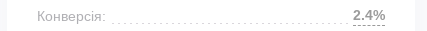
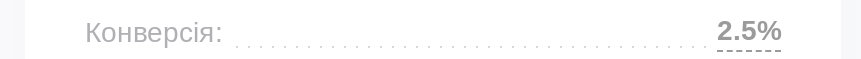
- 2.4%
+ 2.5%
